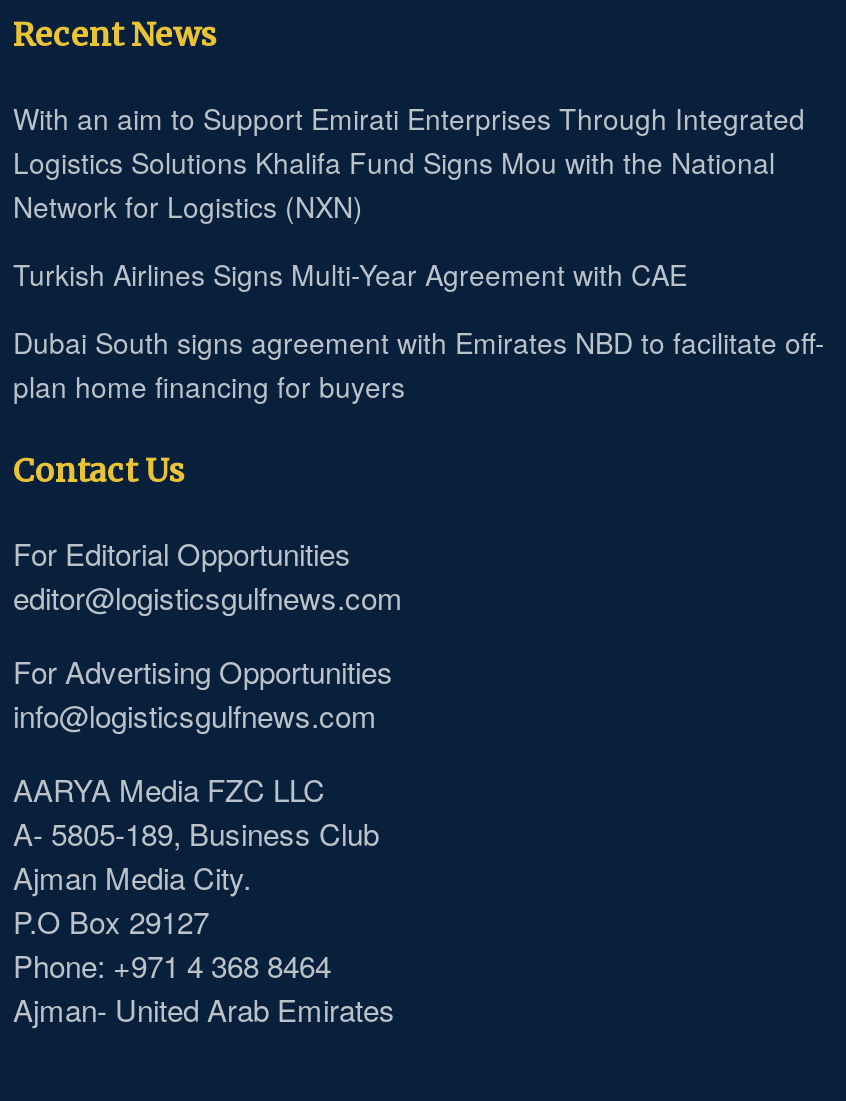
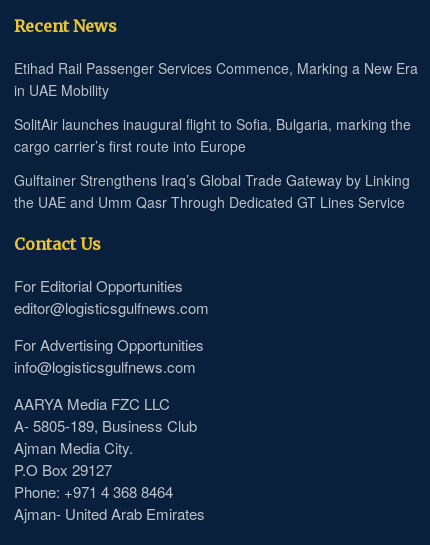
- With an aim to Support Emirati Enterprises Through Integrated
- Logistics Solutions Khalifa Fund Signs Mou with the National
- Network for Logistics (NXN)
+ Etihad Rail Passenger Services Commence, Marking a New Era
+ in UAE Mobility

- Turkish Airlines Signs Multi-Year Agreement with CAE
+ SolitAir launches inaugural flight to Sofia, Bulgaria, marking the
+ cargo carrier’s first route into Europe

- Dubai South signs agreement with Emirates NBD to facilitate off-
- plan home financing for buyers
+ Gulftainer Strengthens Iraq’s Global Trade Gateway by Linking
+ the UAE and Umm Qasr Through Dedicated GT Lines Service
